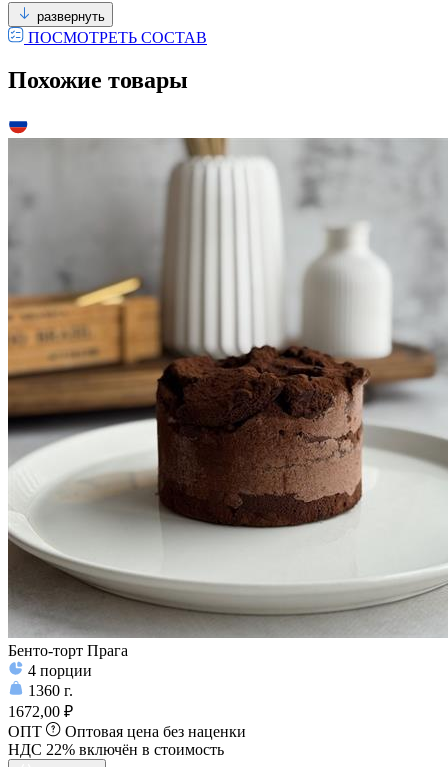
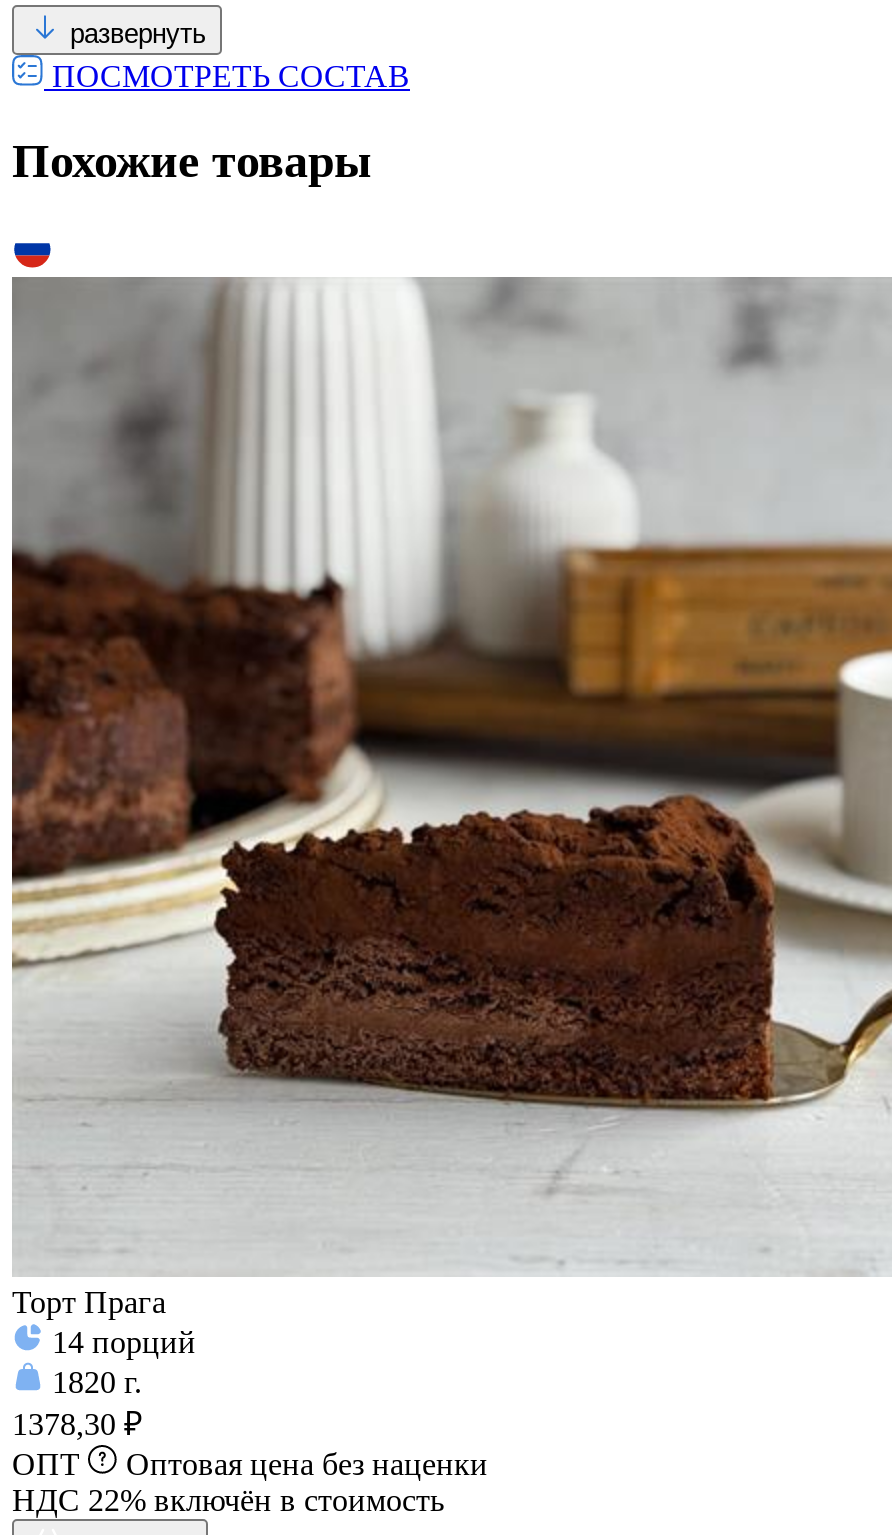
- [image]
- Бенто-торт Прага
- 4 порции
- 1360 г.
- 1672,00 ₽
+ [image]
+ Торт Прага
+ 14 порций
+ 1820 г.
+ 1378,30 ₽
